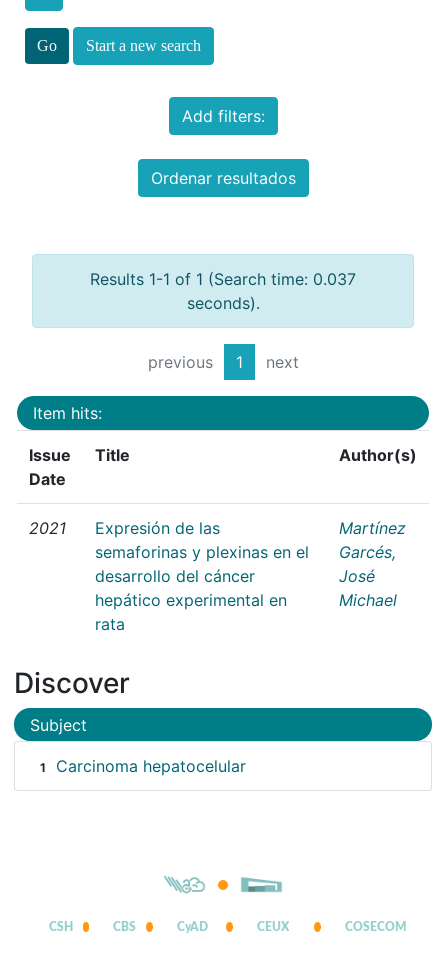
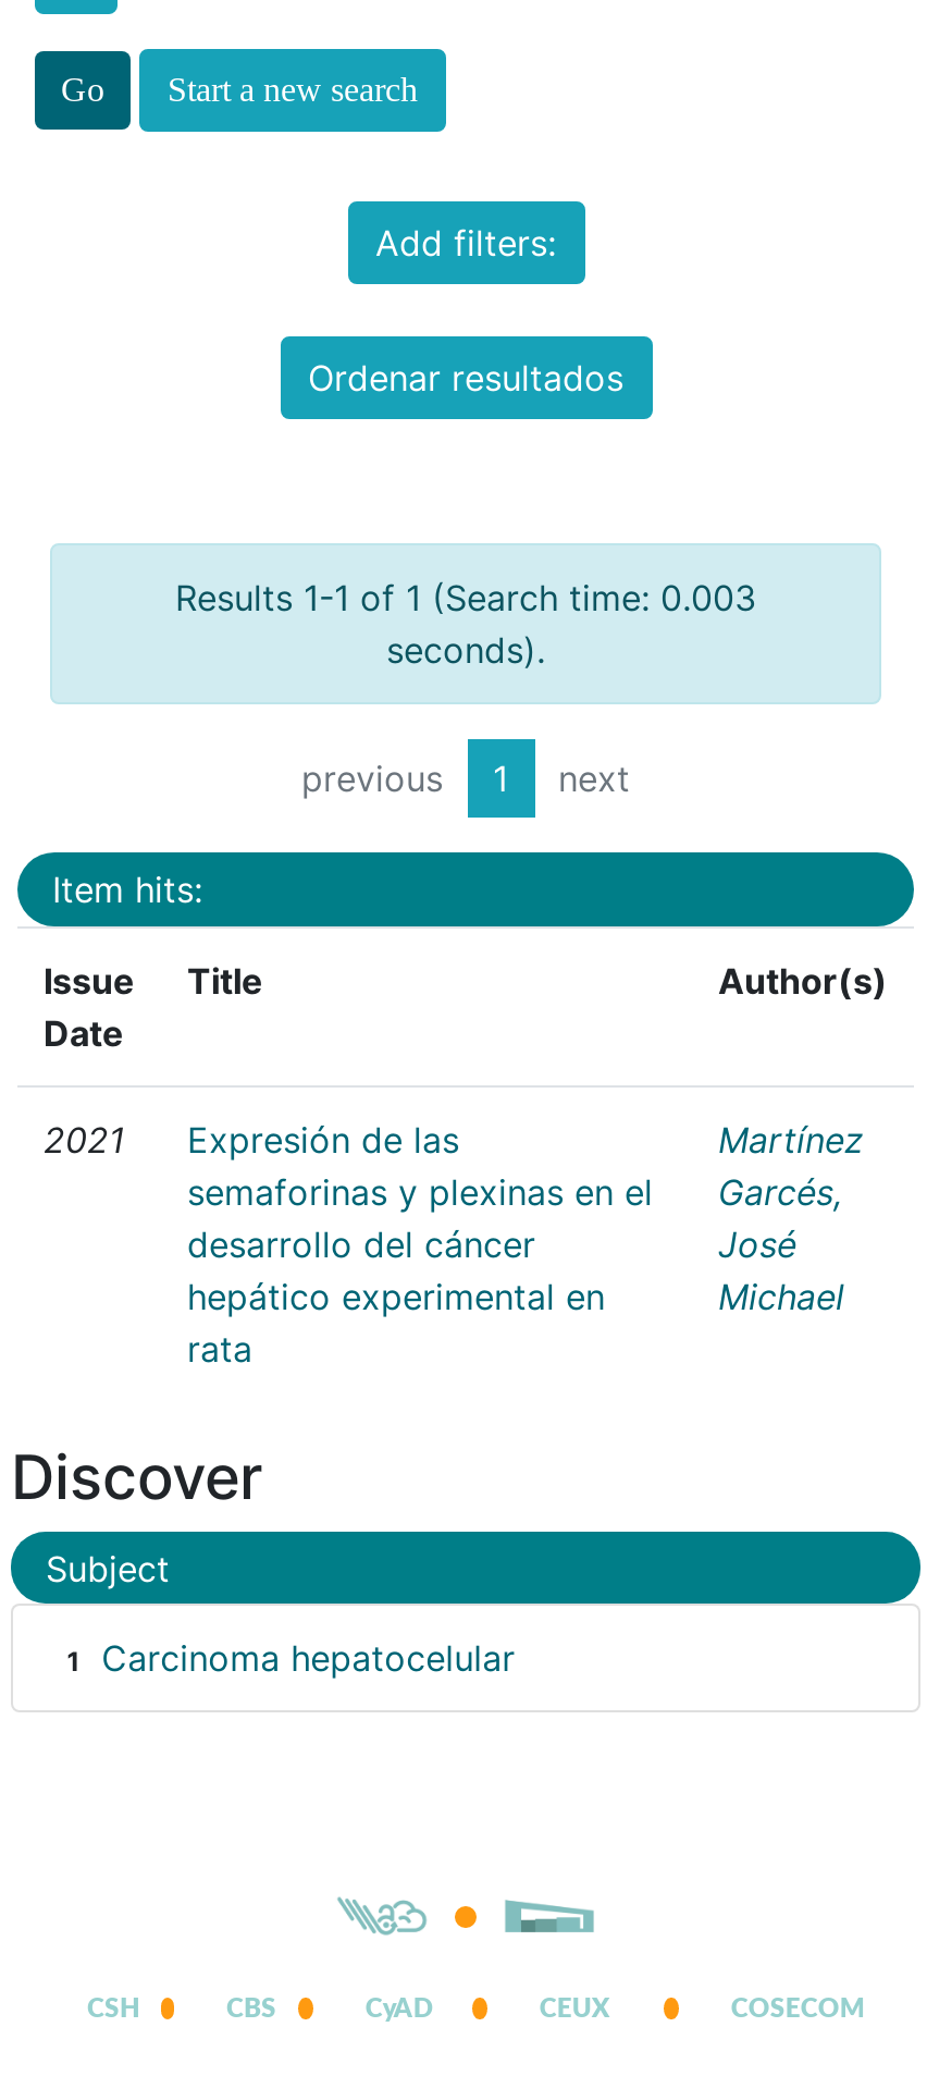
- Results 1-1 of 1 (Search time: 0.037
+ Results 1-1 of 1 (Search time: 0.003
